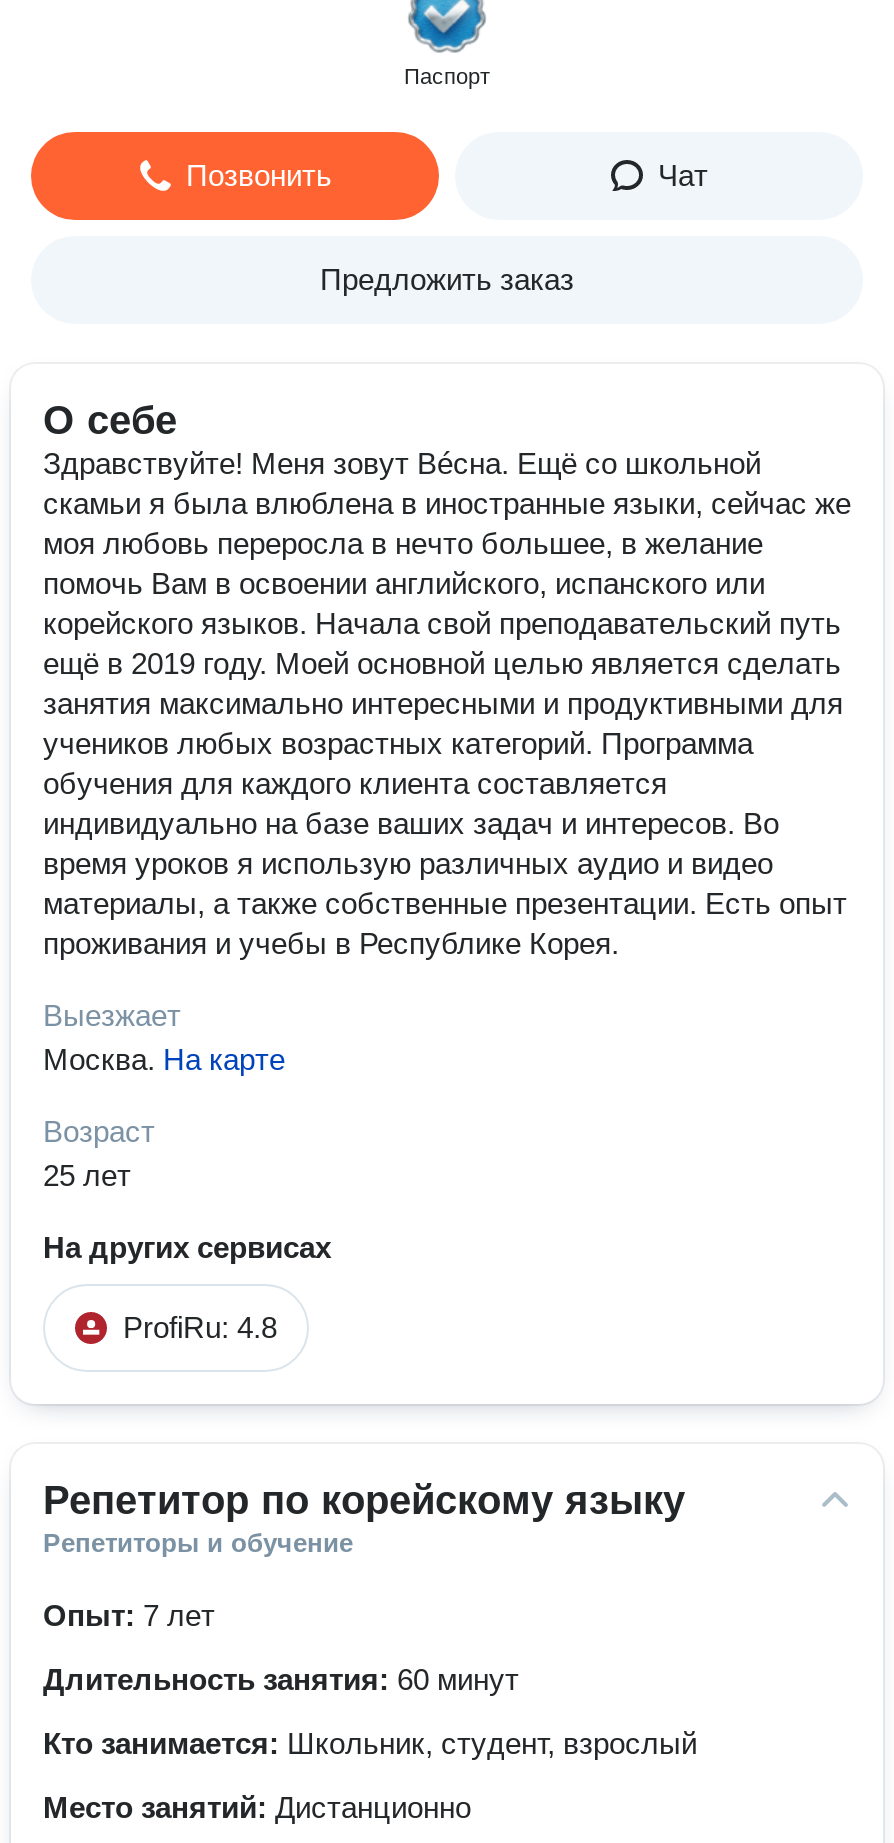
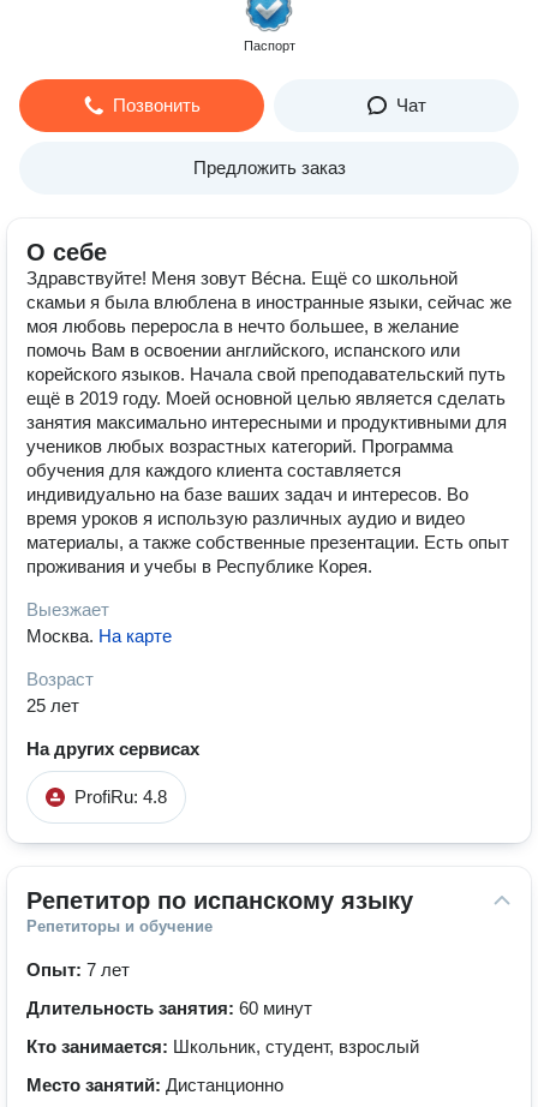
- Репетитор по корейскому языку
+ Репетитор по испанскому языку
